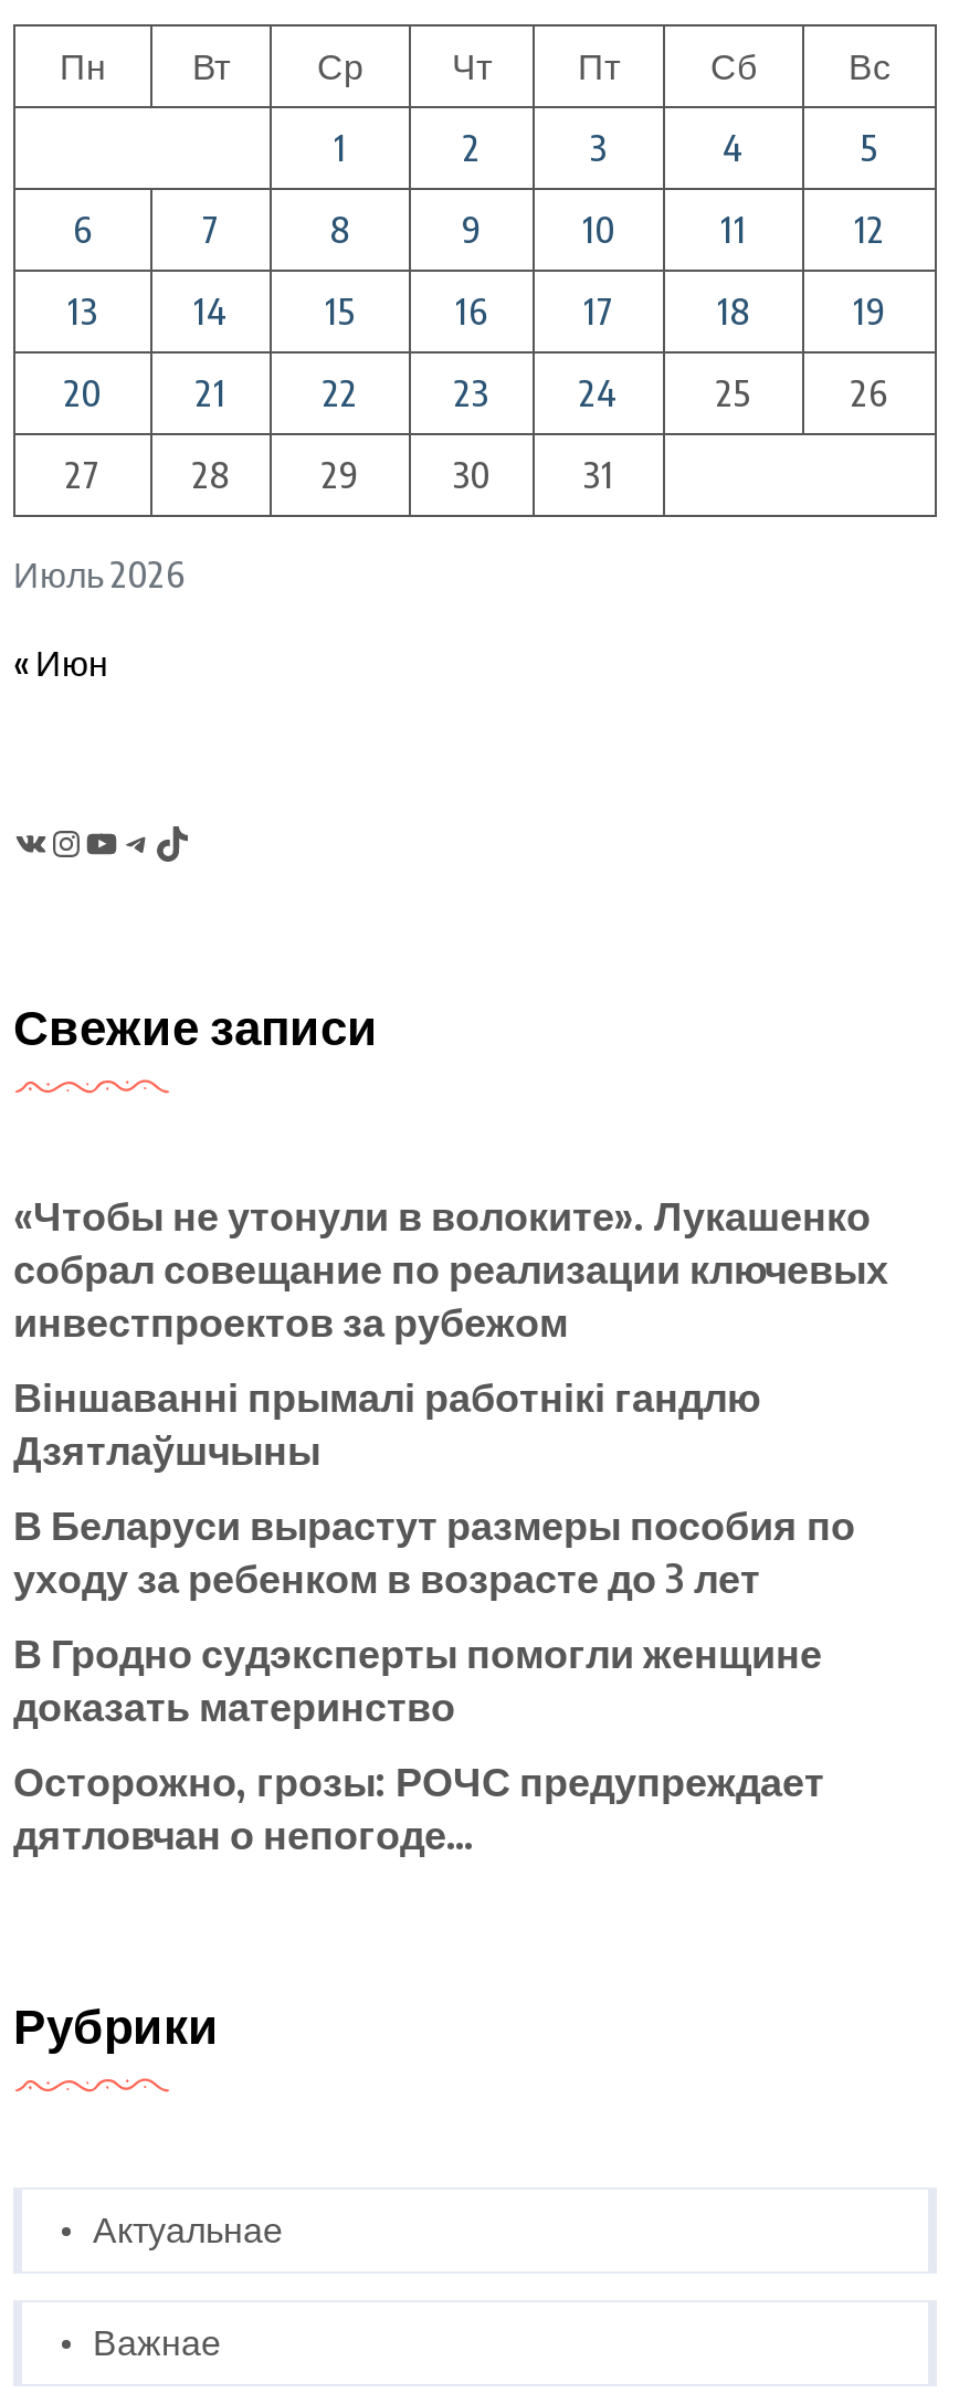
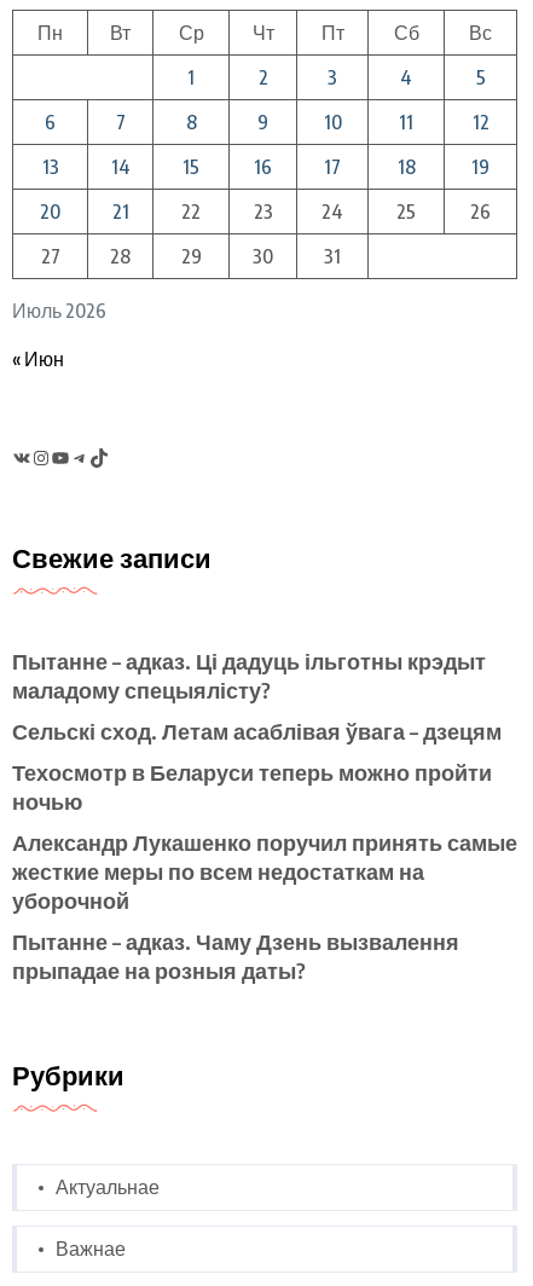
- «Чтобы не утонули в волоките». Лукашенко
- собрал совещание по реализации ключевых
- инвестпроектов за рубежом
+ Пытанне – адказ. Ці дадуць ільготны крэдыт
+ маладому спецыялісту?

- Віншаванні прымалі работнікі гандлю
- Дзятлаўшчыны
+ Сельскі сход. Летам асаблівая ўвага – дзецям

- В Беларуси вырастут размеры пособия по
- уходу за ребенком в возрасте до 3 лет
+ Техосмотр в Беларуси теперь можно пройти
+ ночью

- В Гродно судэксперты помогли женщине
- доказать материнство
+ Александр Лукашенко поручил принять самые
+ жесткие меры по всем недостаткам на
+ уборочной

- Осторожно, грозы: РОЧС предупреждает
- дятловчан о непогоде…
+ Пытанне – адказ. Чаму Дзень вызвалення
+ прыпадае на розныя даты?
